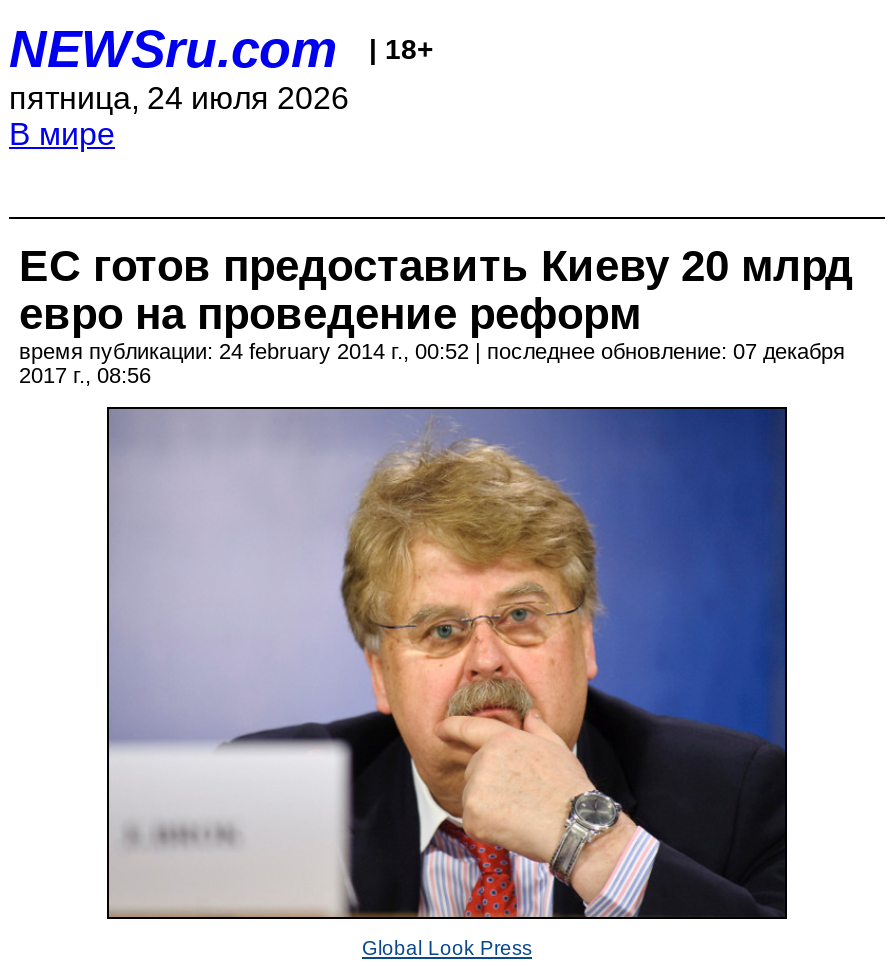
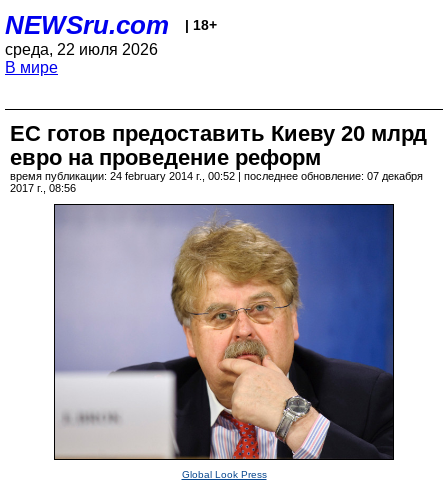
- пятница, 24 июля 2026
+ среда, 22 июля 2026
